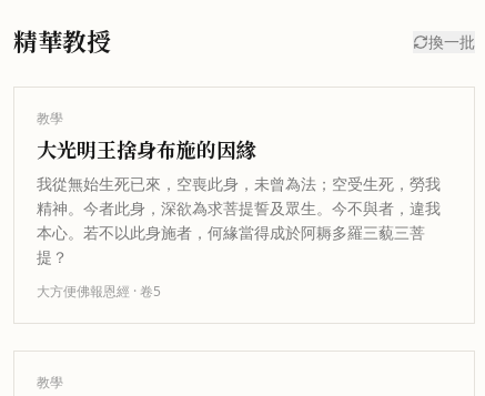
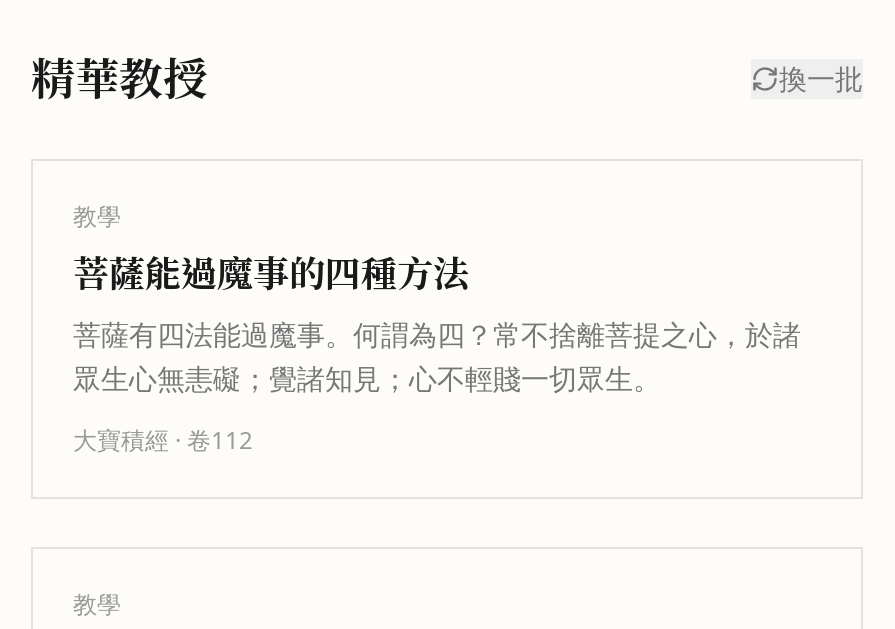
- 大光明王捨身布施的因緣
- 我從無始生死已來，空喪此身，未曾為法；空受生死，勞我
- 精神。今者此身，深欲為求菩提誓及眾生。今不與者，違我
- 本心。若不以此身施者，何緣當得成於阿耨多羅三藐三菩
- 提？
+ 菩薩能過魔事的四種方法
+ 菩薩有四法能過魔事。何謂為四？常不捨離菩提之心，於諸
+ 眾生心無恚礙；覺諸知見；心不輕賤一切眾生。

- 大方便佛報恩經· 卷5
+ 大寶積經· 卷112
